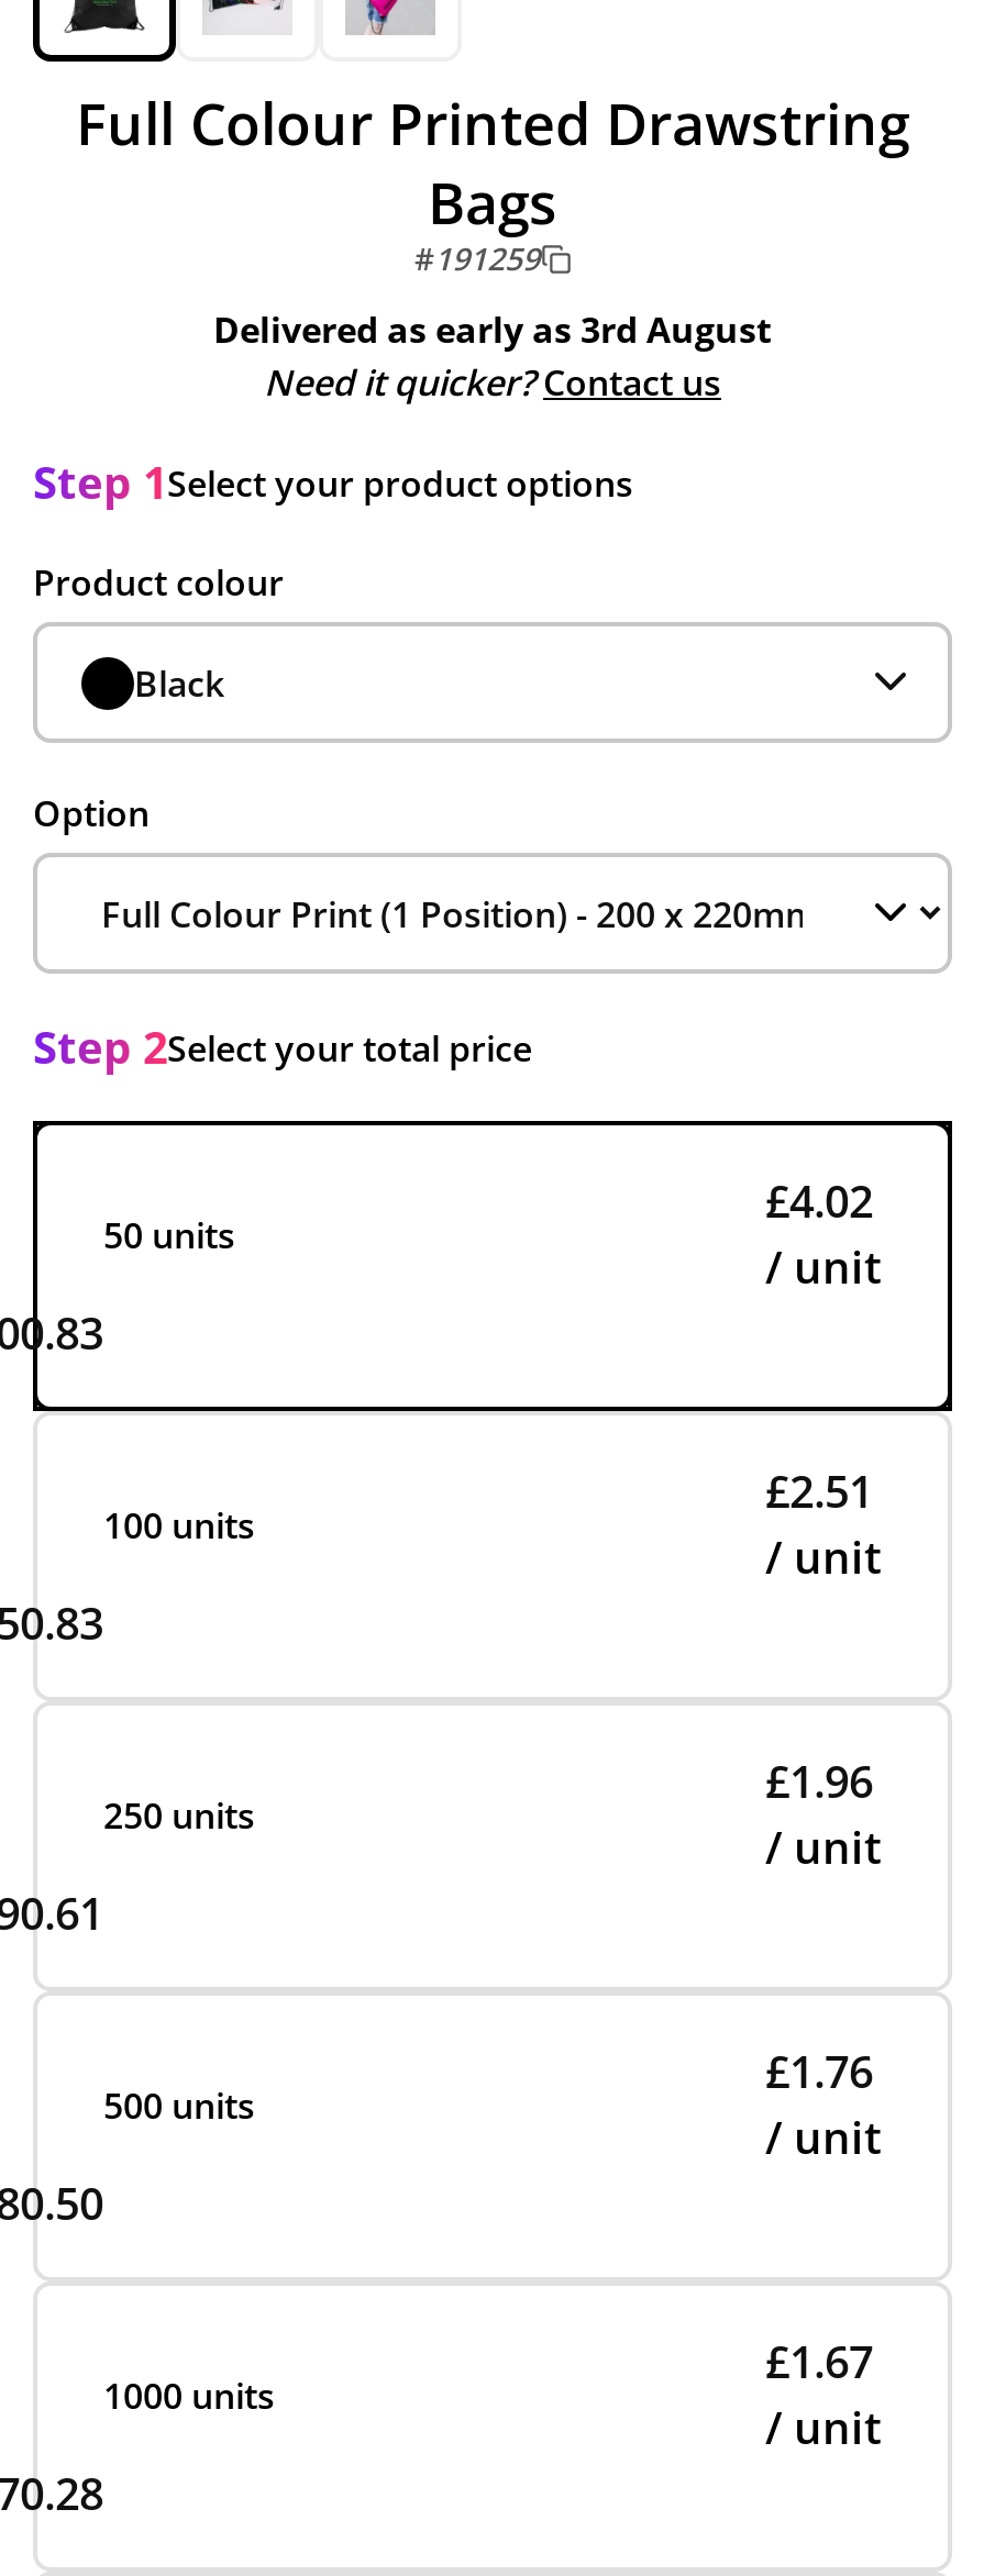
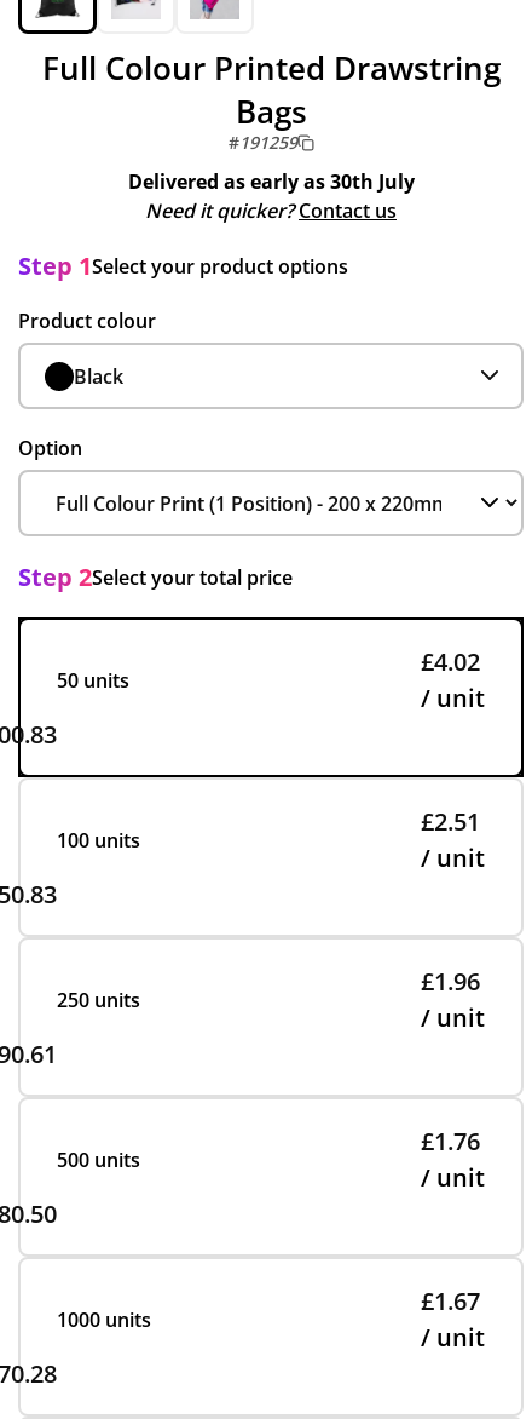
- Delivered as early as 3rd August
+ Delivered as early as 30th July
